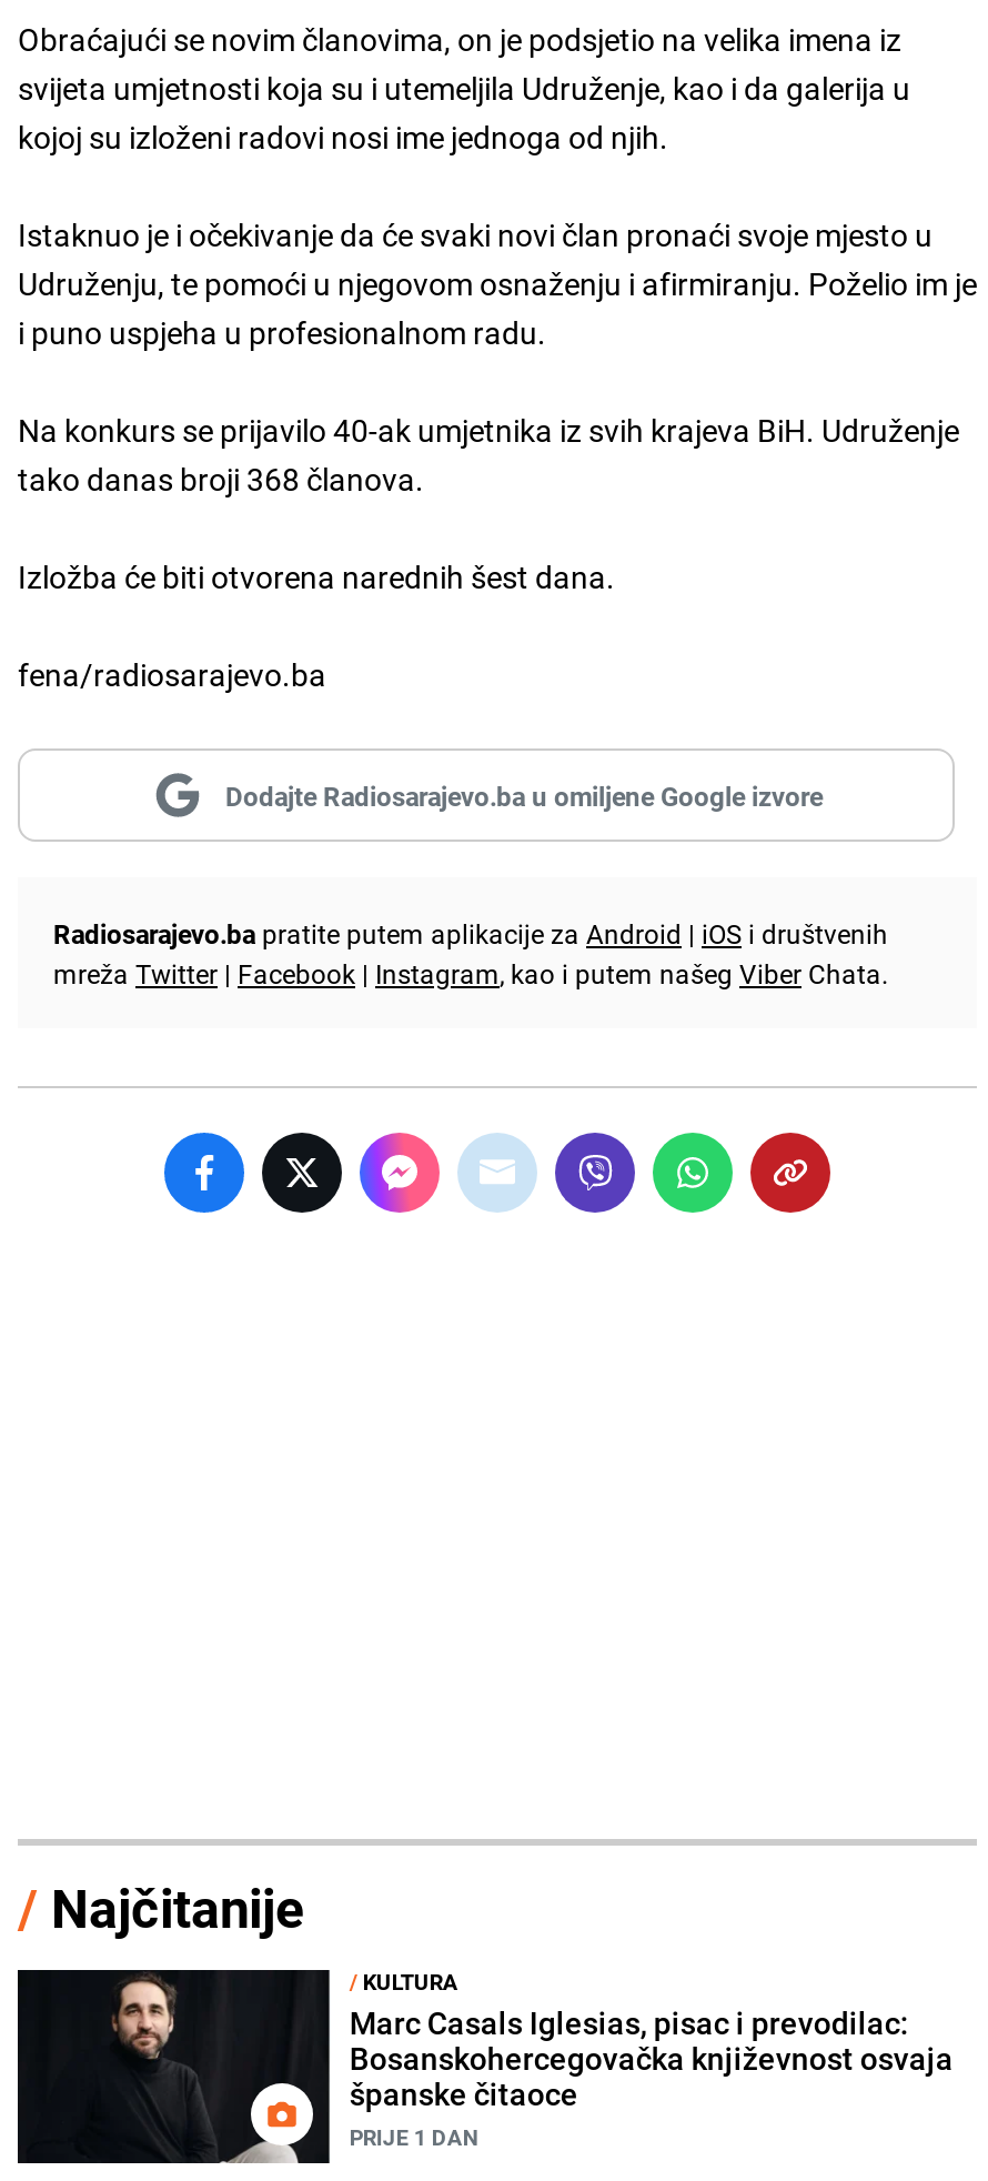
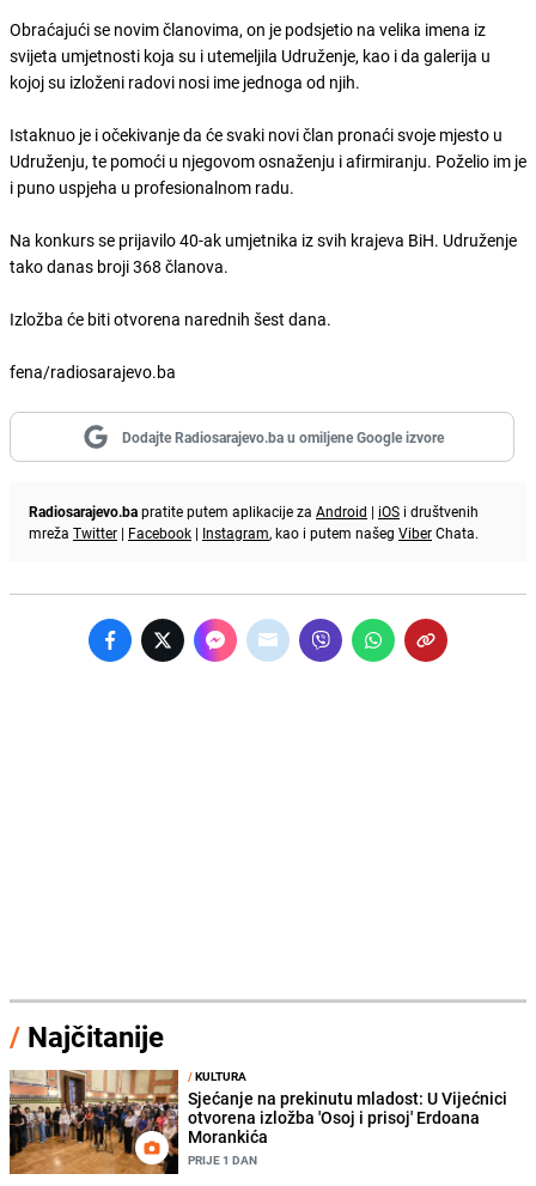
- [image]
- Marc Casals Iglesias, pisac i prevodilac:
- Bosanskohercegovačka književnost osvaja
- španske čitaoce
+ [image]
+ Sjećanje na prekinutu mladost: U Vijećnici
+ otvorena izložba 'Osoj i prisoj' Erdoana
+ Morankića
